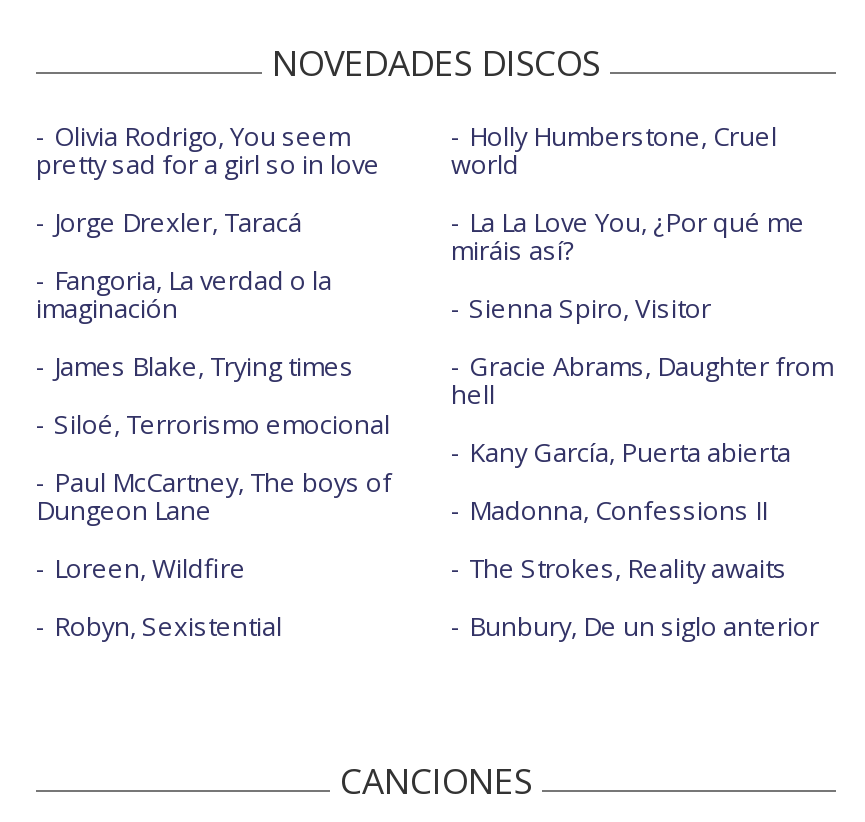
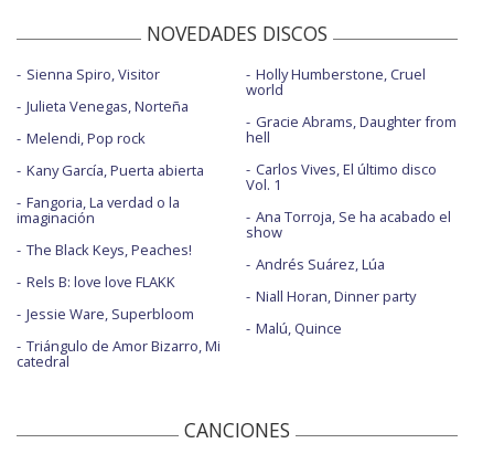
- Olivia Rodrigo, You seem
- pretty sad for a girl so in love
- Jorge Drexler, Taracá
+ Julieta Venegas, Norteña
+ Melendi, Pop rock

- La La Love You, ¿Por qué me
- miráis así?

moved down: Fangoria, La verdad o la

moved down: imaginación

moved up: Sienna Spiro, Visitor

- James Blake, Trying times
- Siloé, Terrorismo emocional
- Paul McCartney, The boys of
- Dungeon Lane
- Loreen, Wildfire
- Robyn, Sexistential
+ The Black Keys, Peaches!
+ Rels B: love love FLAKK
+ Jessie Ware, Superbloom
+ Triángulo de Amor Bizarro, Mi
+ catedral

moved up: Gracie Abrams, Daughter from | hell

moved up: Kany García, Puerta abierta

- Madonna, Confessions II
- The Strokes, Reality awaits
- Bunbury, De un siglo anterior
+ Carlos Vives, El último disco
+ Vol. 1
+ Ana Torroja, Se ha acabado el
+ show
+ Andrés Suárez, Lúa
+ Niall Horan, Dinner party
+ Malú, Quince
